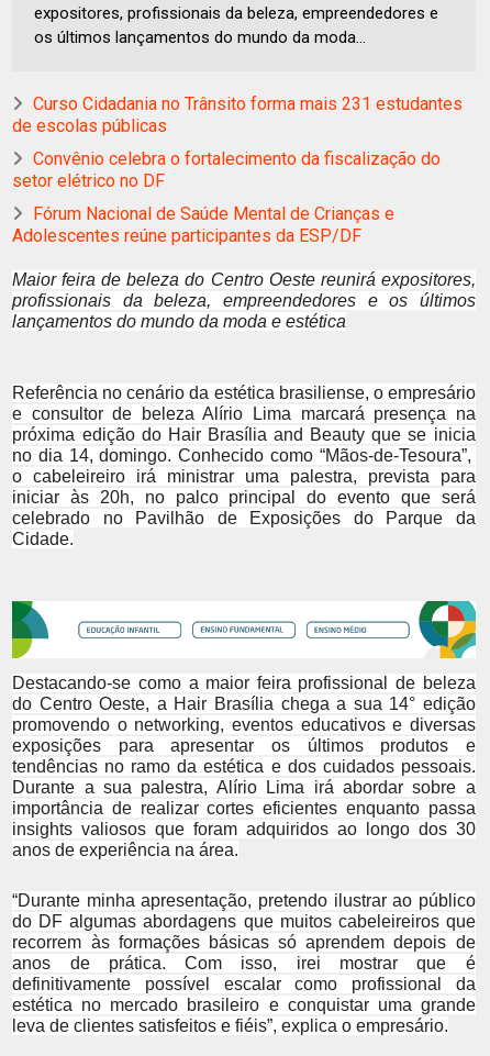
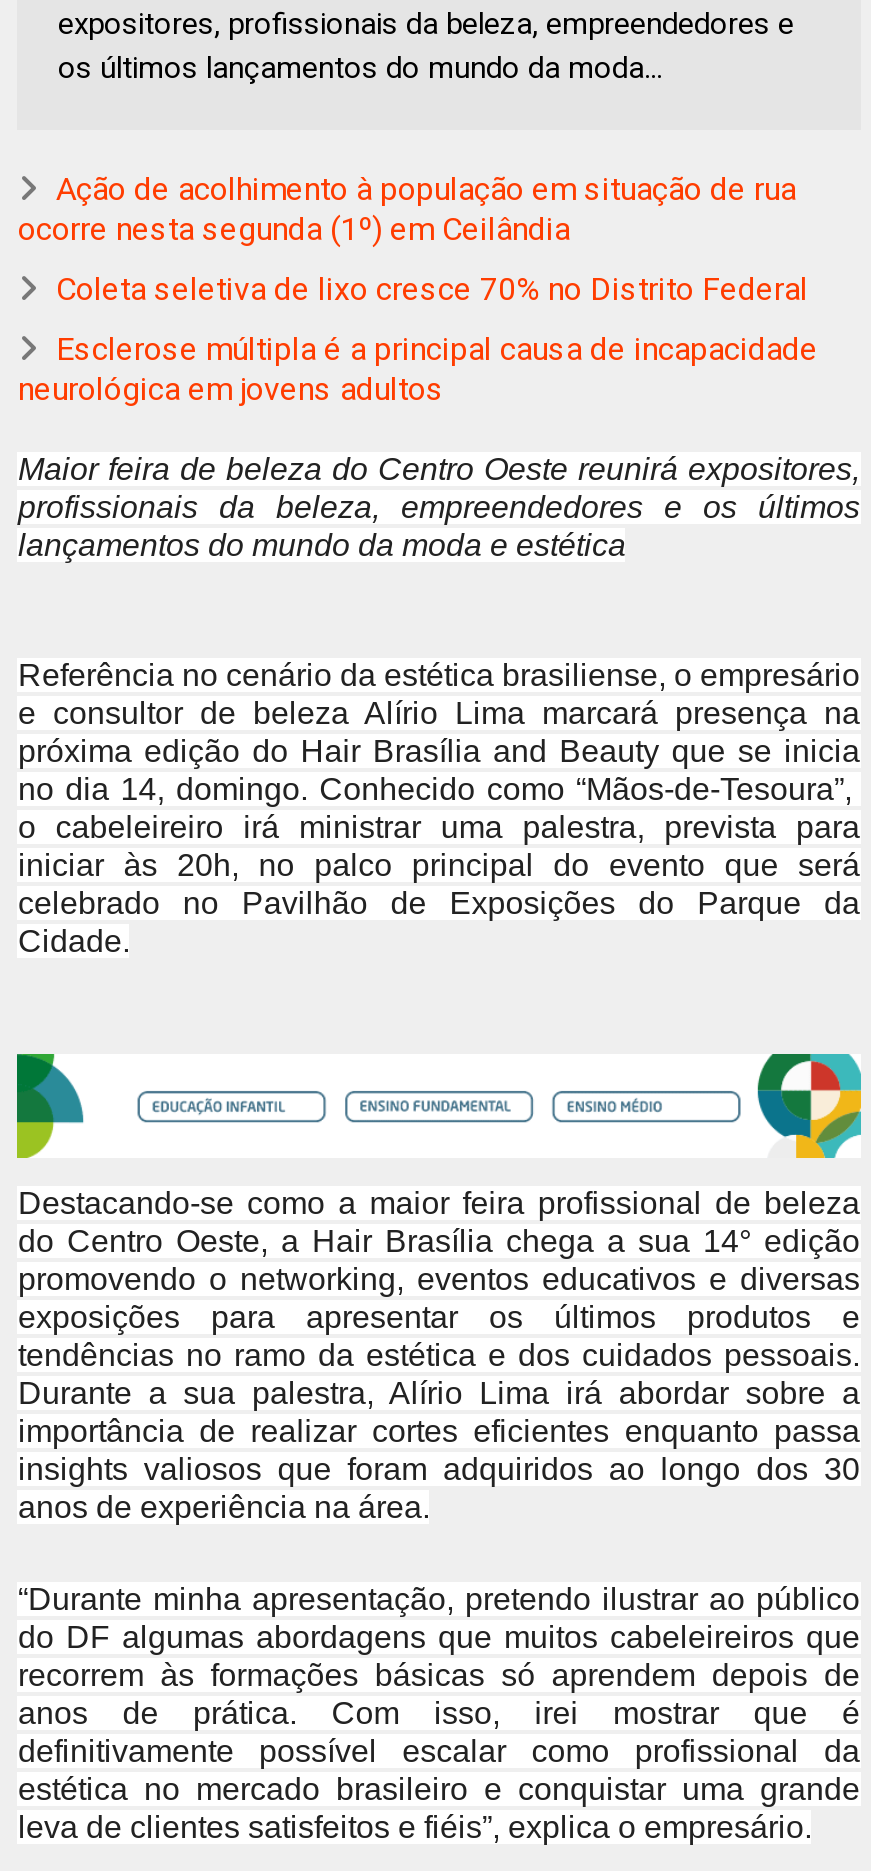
- Curso Cidadania no Trânsito forma mais 231 estudantes
- de escolas públicas
+ Ação de acolhimento à população em situação de rua
+ ocorre nesta segunda (1º) em Ceilândia

- Convênio celebra o fortalecimento da fiscalização do
- setor elétrico no DF
+ Coleta seletiva de lixo cresce 70% no Distrito Federal

- Fórum Nacional de Saúde Mental de Crianças e
- Adolescentes reúne participantes da ESP/DF
+ Esclerose múltipla é a principal causa de incapacidade
+ neurológica em jovens adultos
